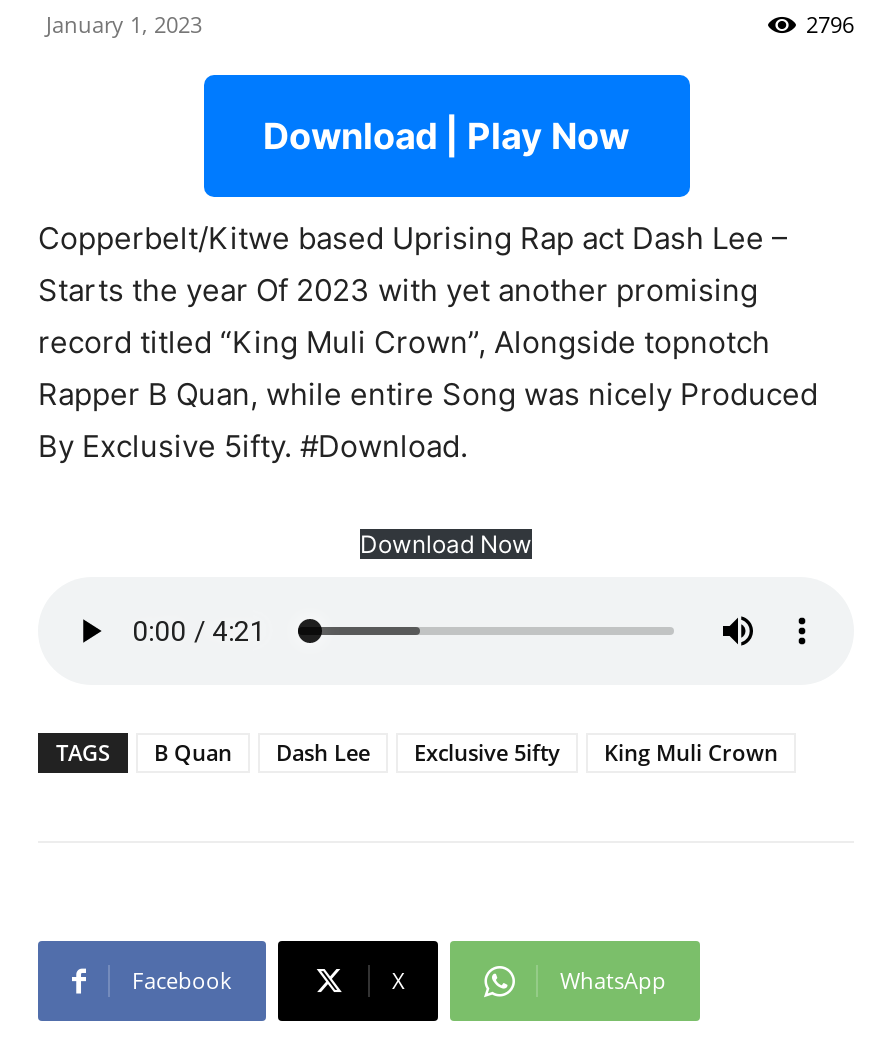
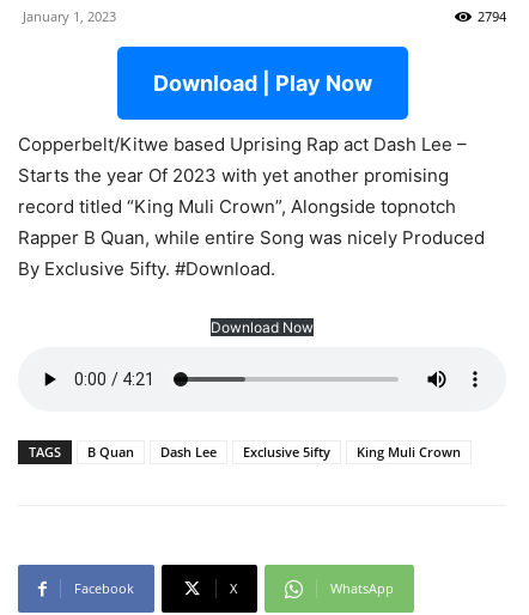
- 2796
+ 2794
